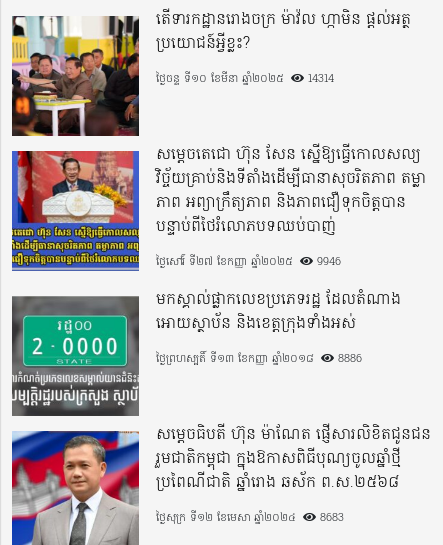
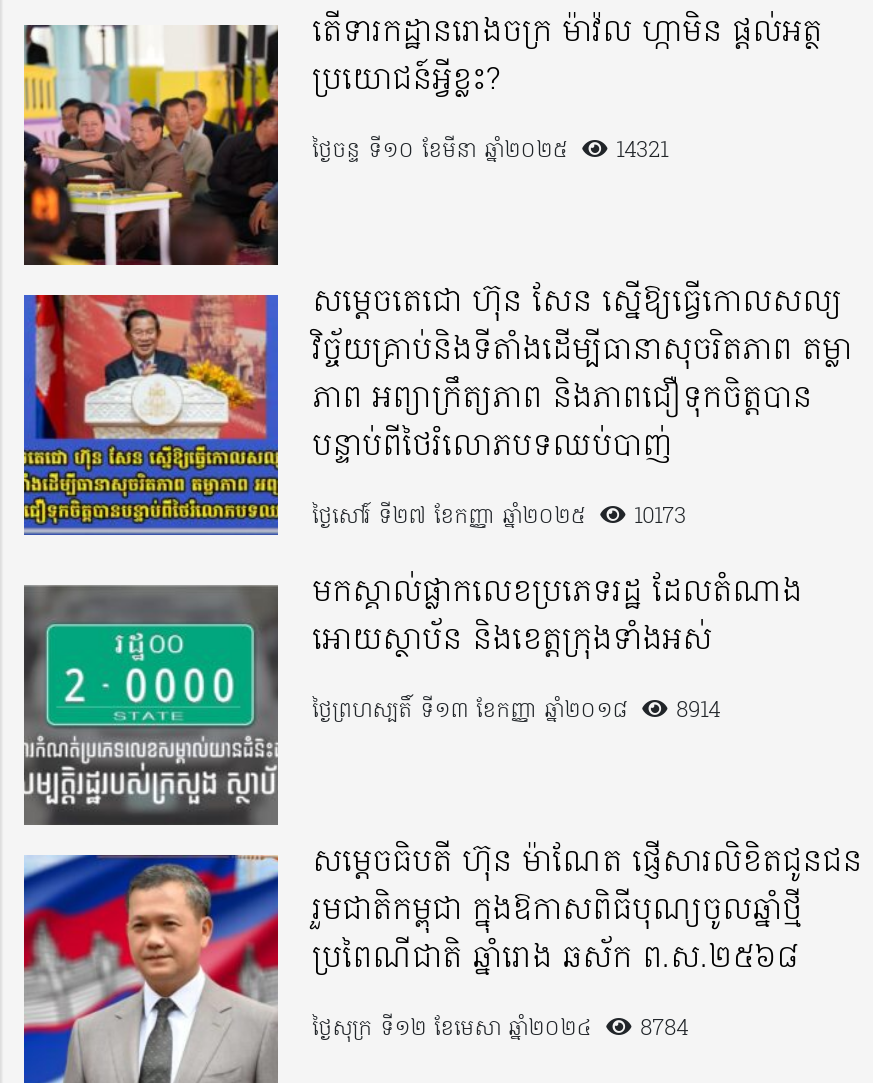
- 14314
+ 14321

- 9946
+ 10173

- 8886
+ 8914

- 8683
+ 8784
